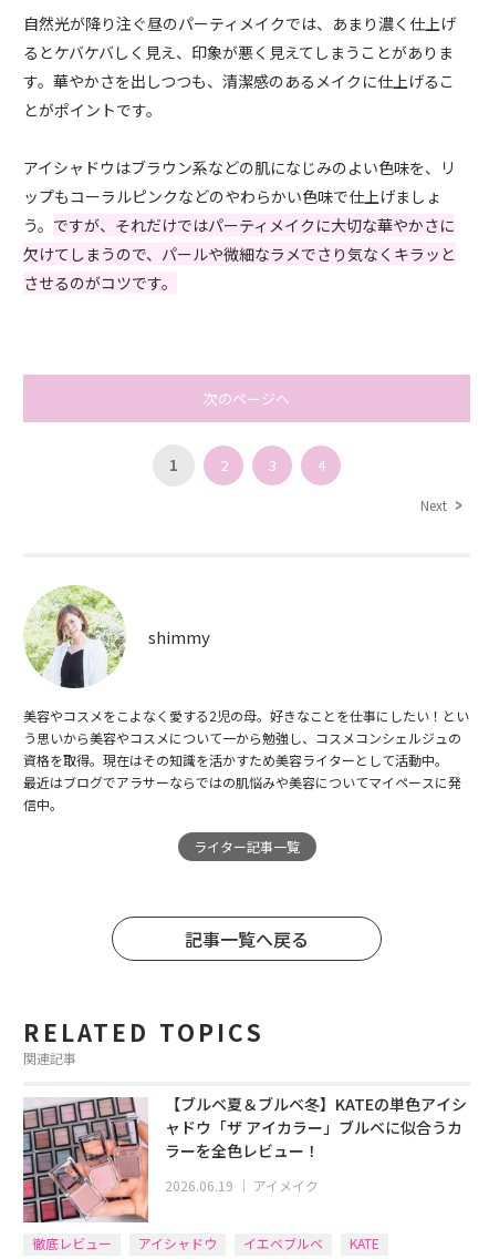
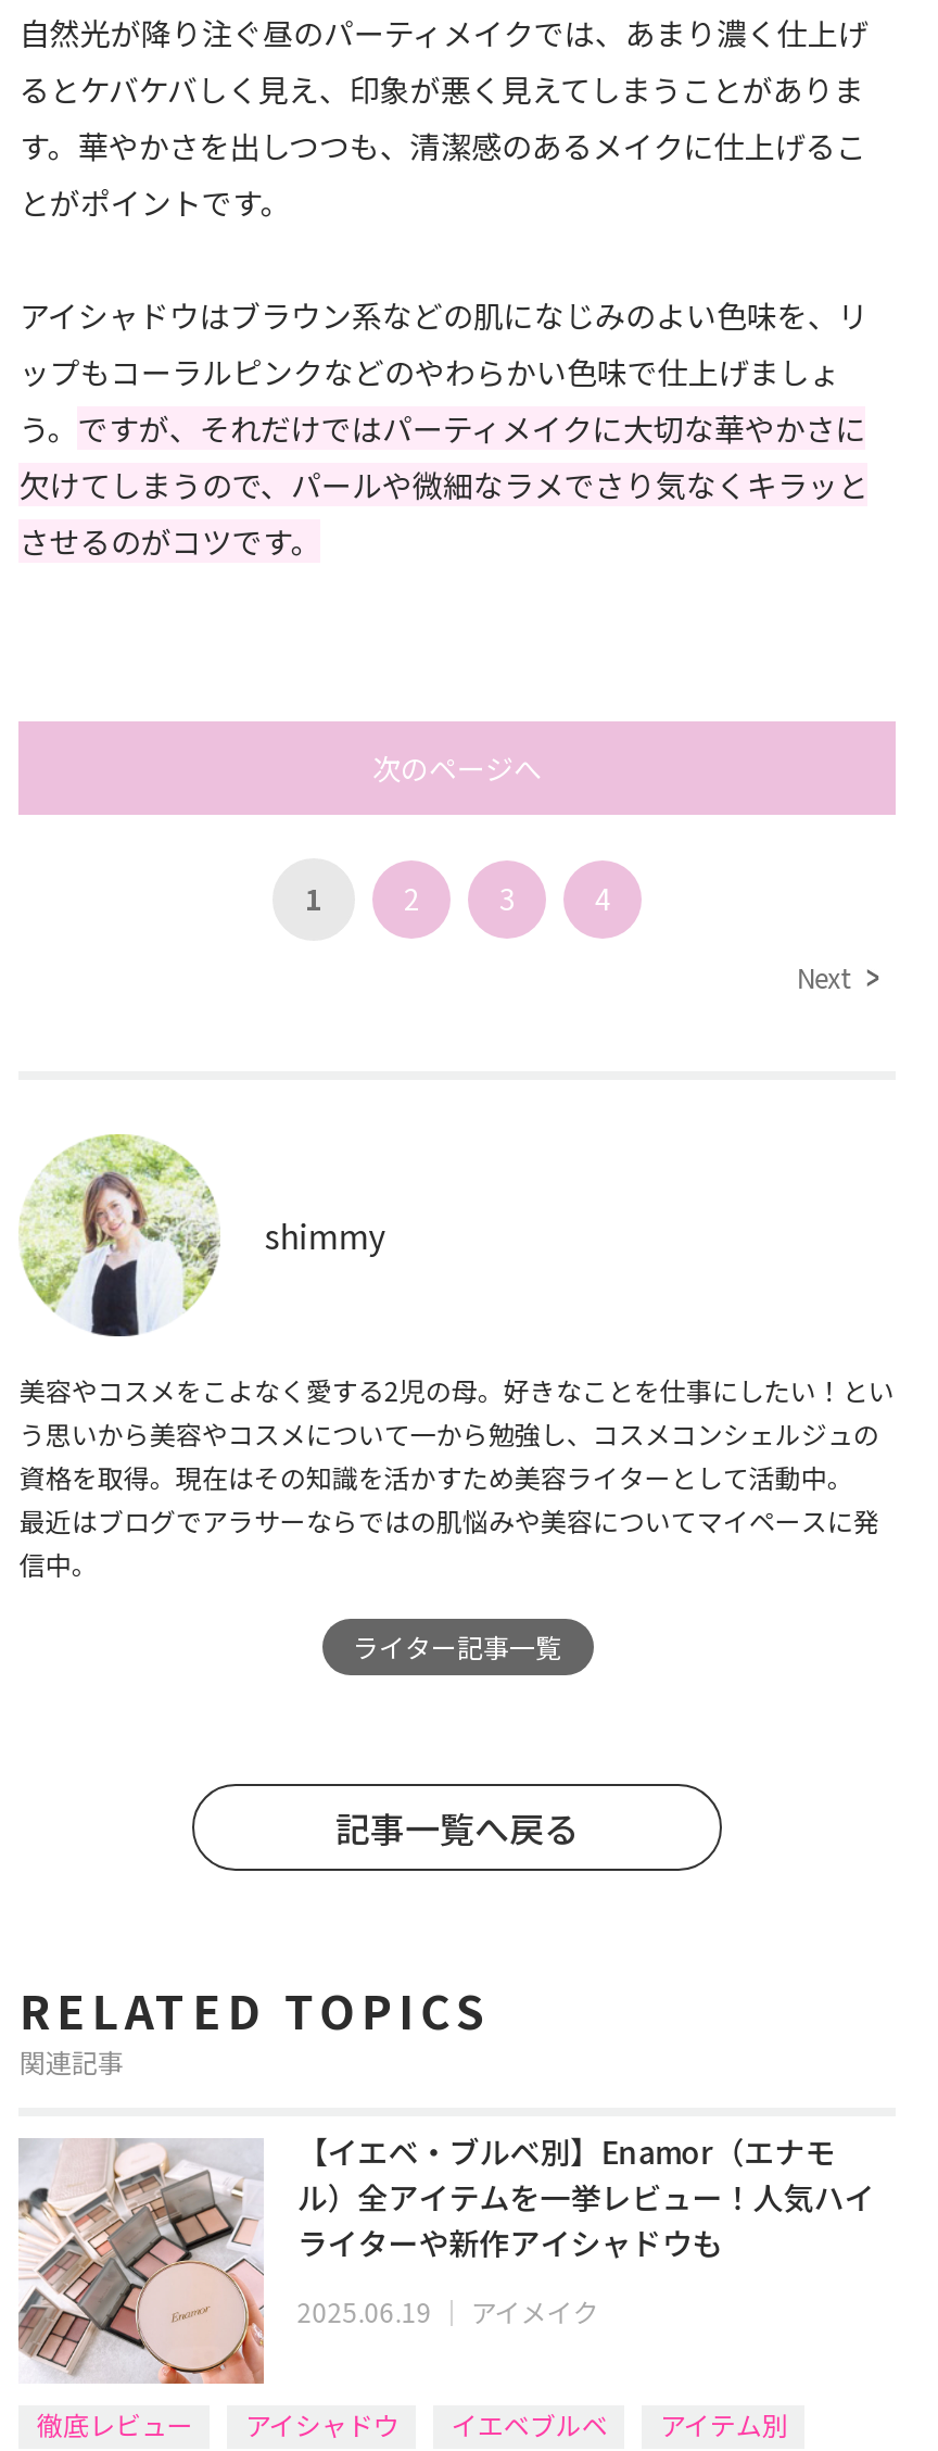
- [image]
- 【ブルベ夏＆ブルベ冬】KATEの単色アイシ
- ャドウ「ザ アイカラー」ブルベに似合うカ
- ラーを全色レビュー！
+ [image]
+ 【イエベ・ブルベ別】Enamor（エナモ
+ ル）全アイテムを一挙レビュー！人気ハイ
+ ライターや新作アイシャドウも

- 2026.06.19｜アイメイク
+ 2025.06.19｜アイメイク

- KATE
+ アイテム別
